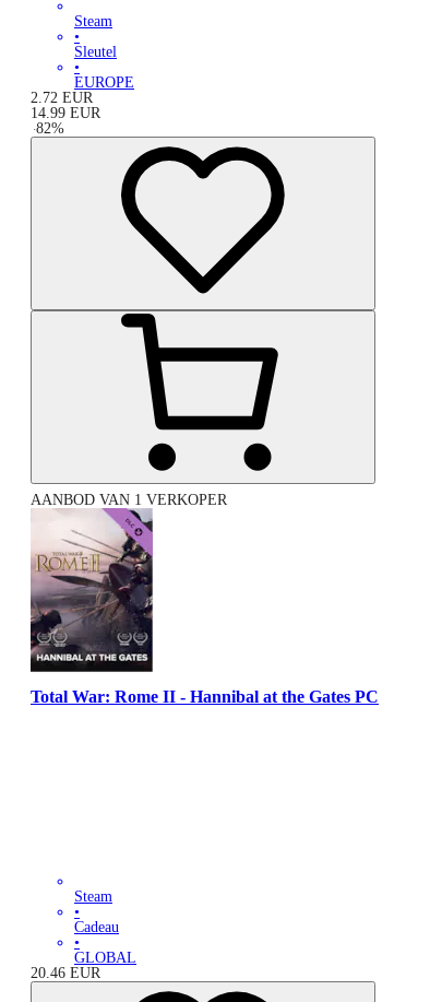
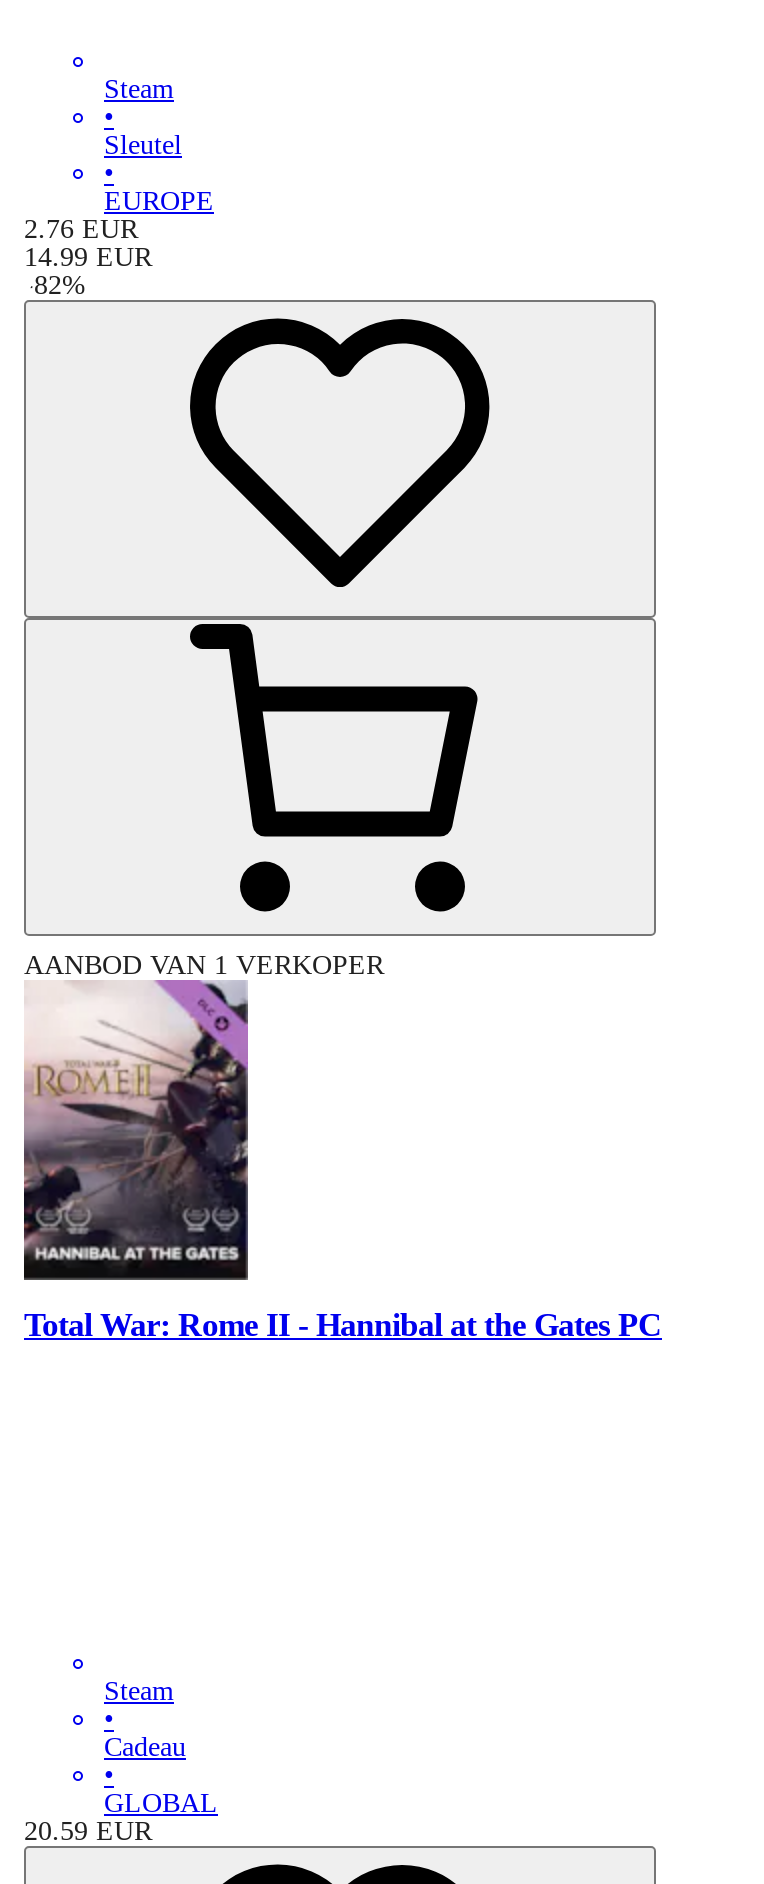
- 2.72 EUR
+ 2.76 EUR

- 20.46 EUR
+ 20.59 EUR
